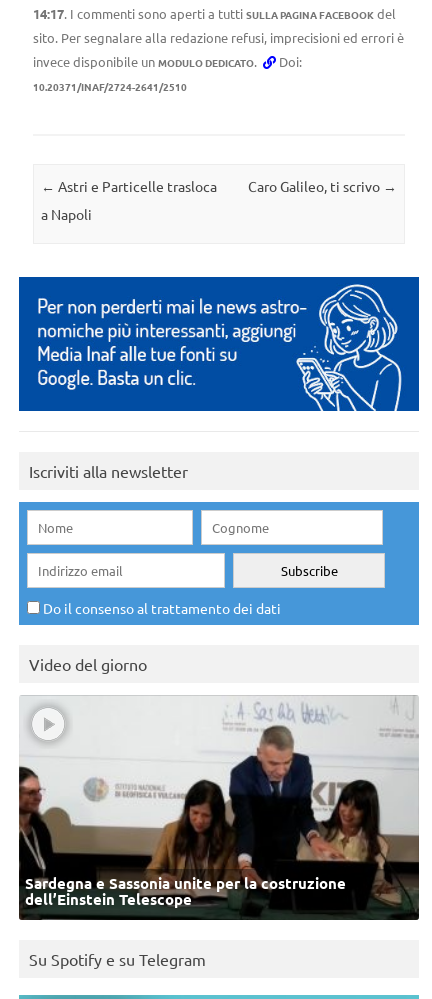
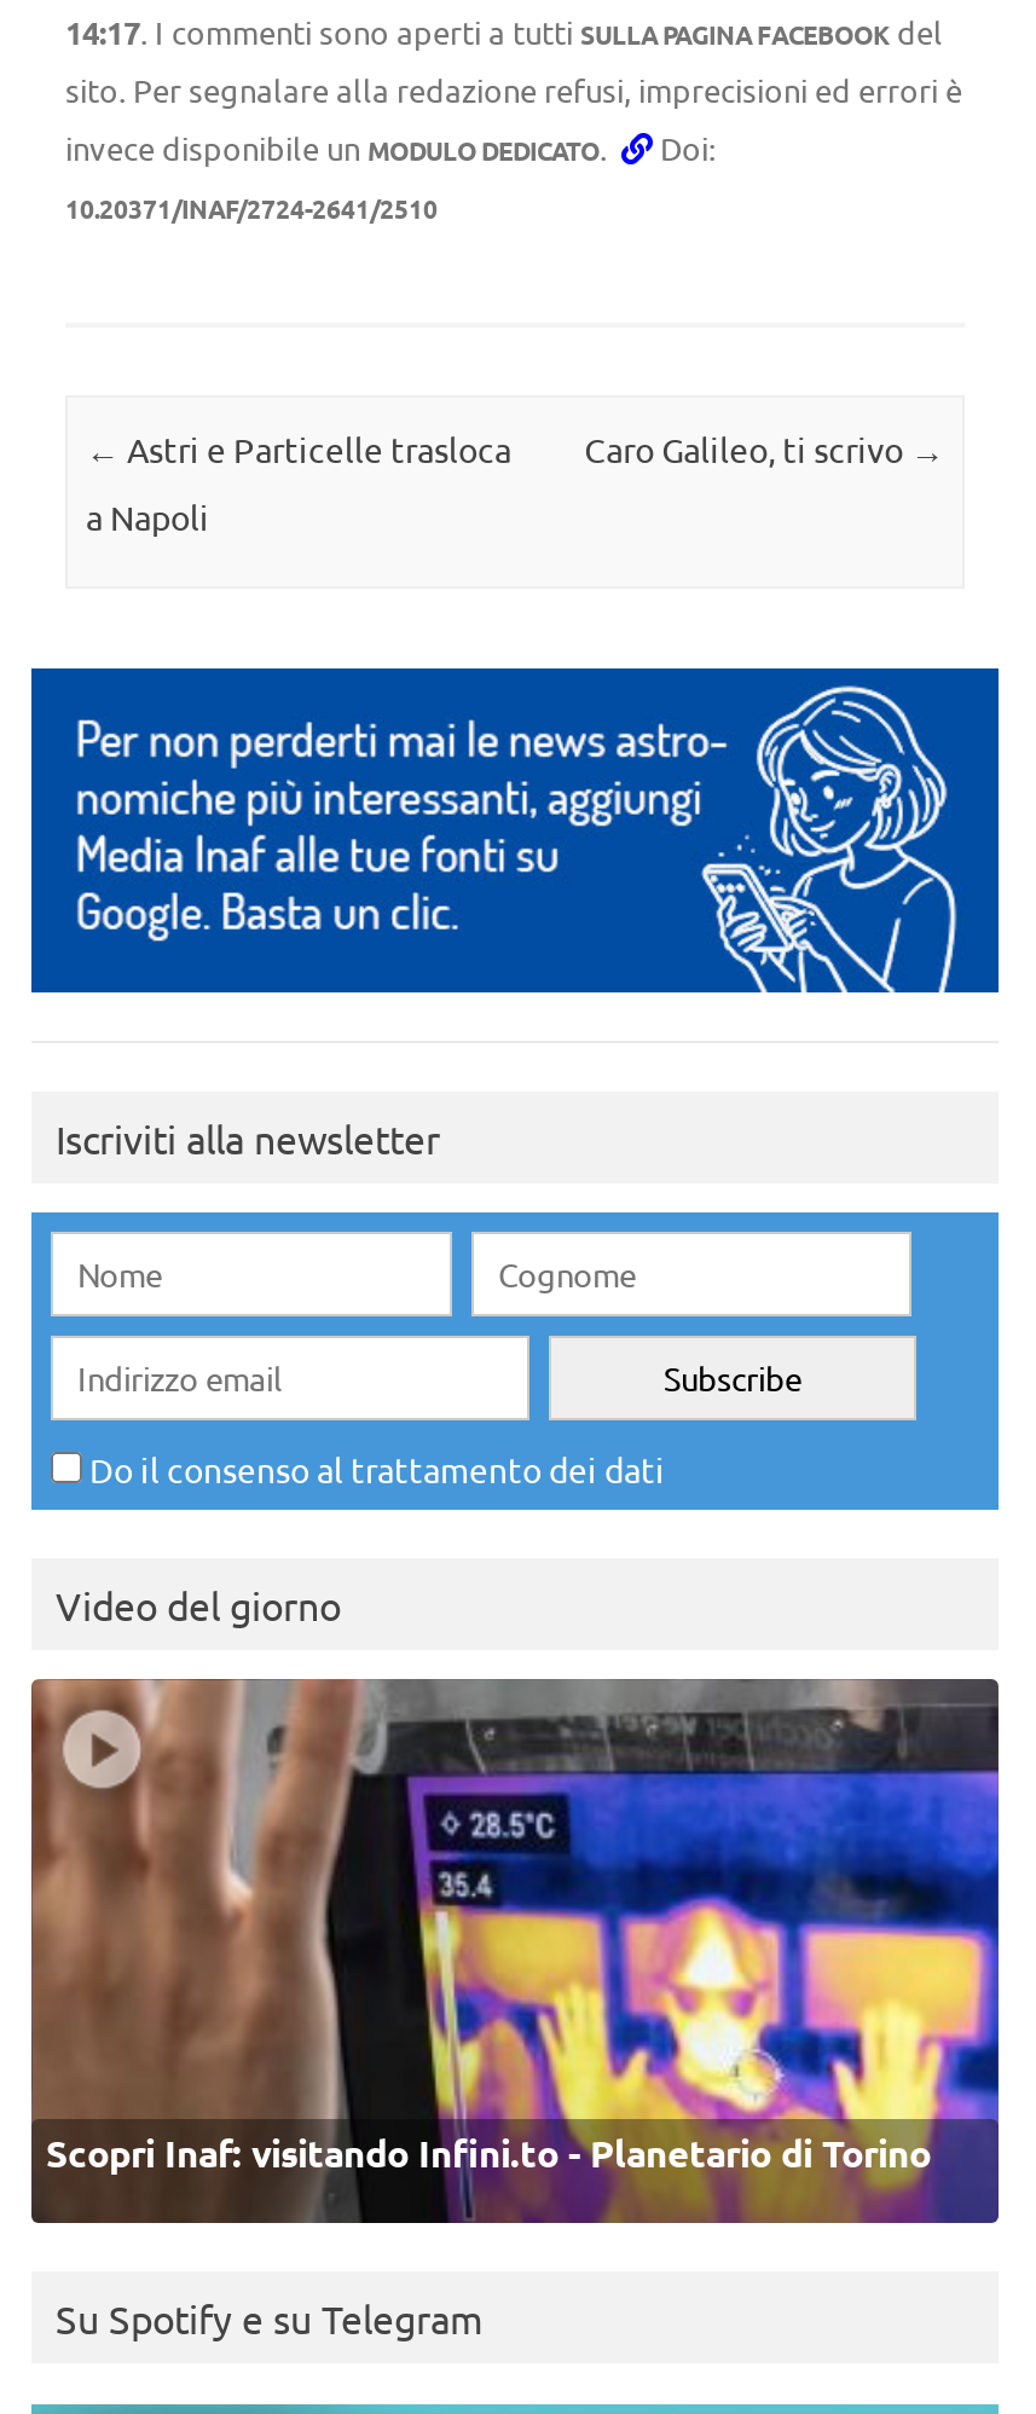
- [image]
- Sardegna e Sassonia unite per la costruzione
- dell’Einstein Telescope
+ [image]
+ Scopri Inaf: visitando Infini.to - Planetario di Torino
